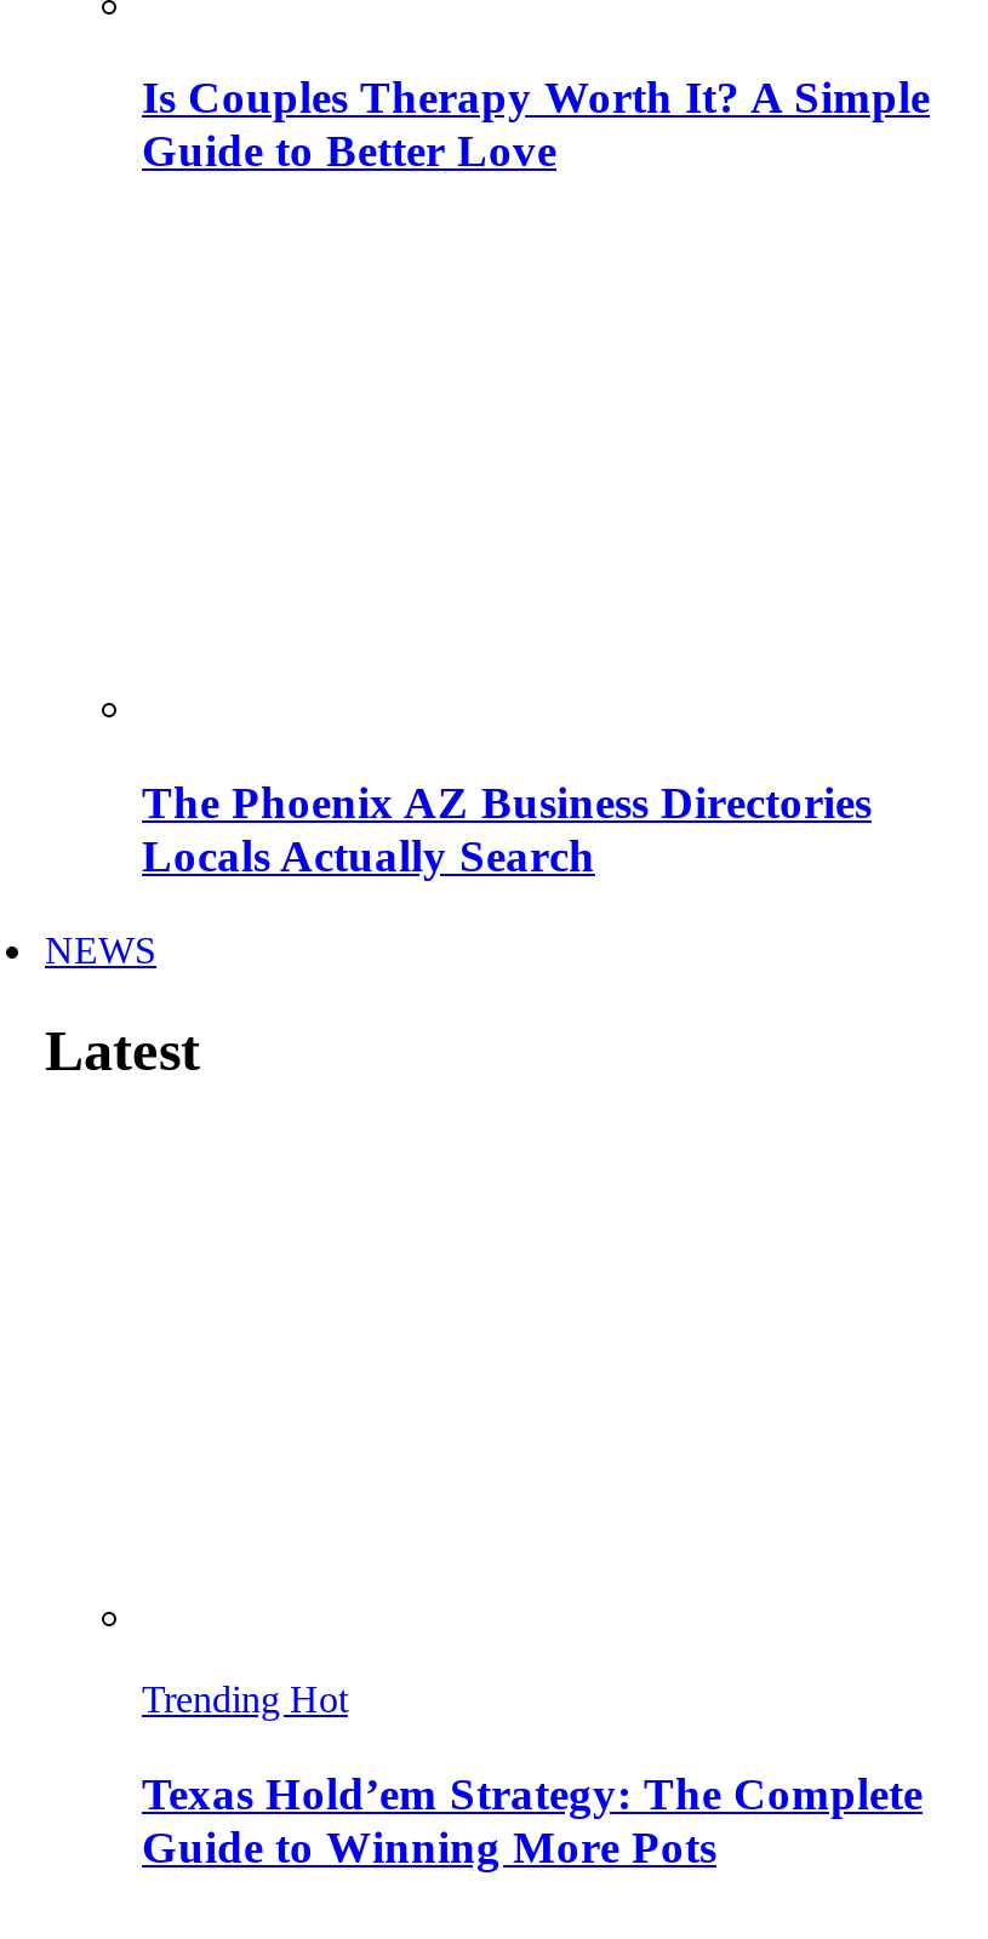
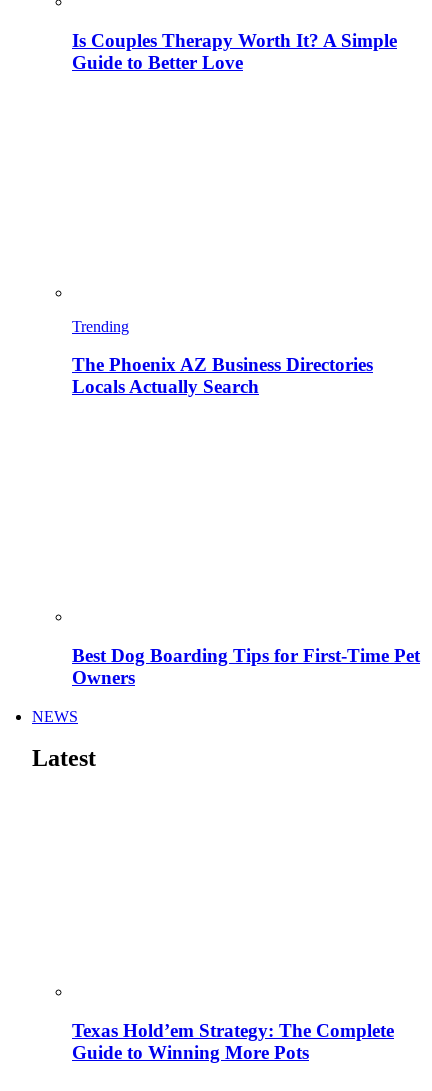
+ Trending

+ Best Dog Boarding Tips for First-Time Pet
+ Owners

moved down: NEWS | Latest

- Trending Hot
